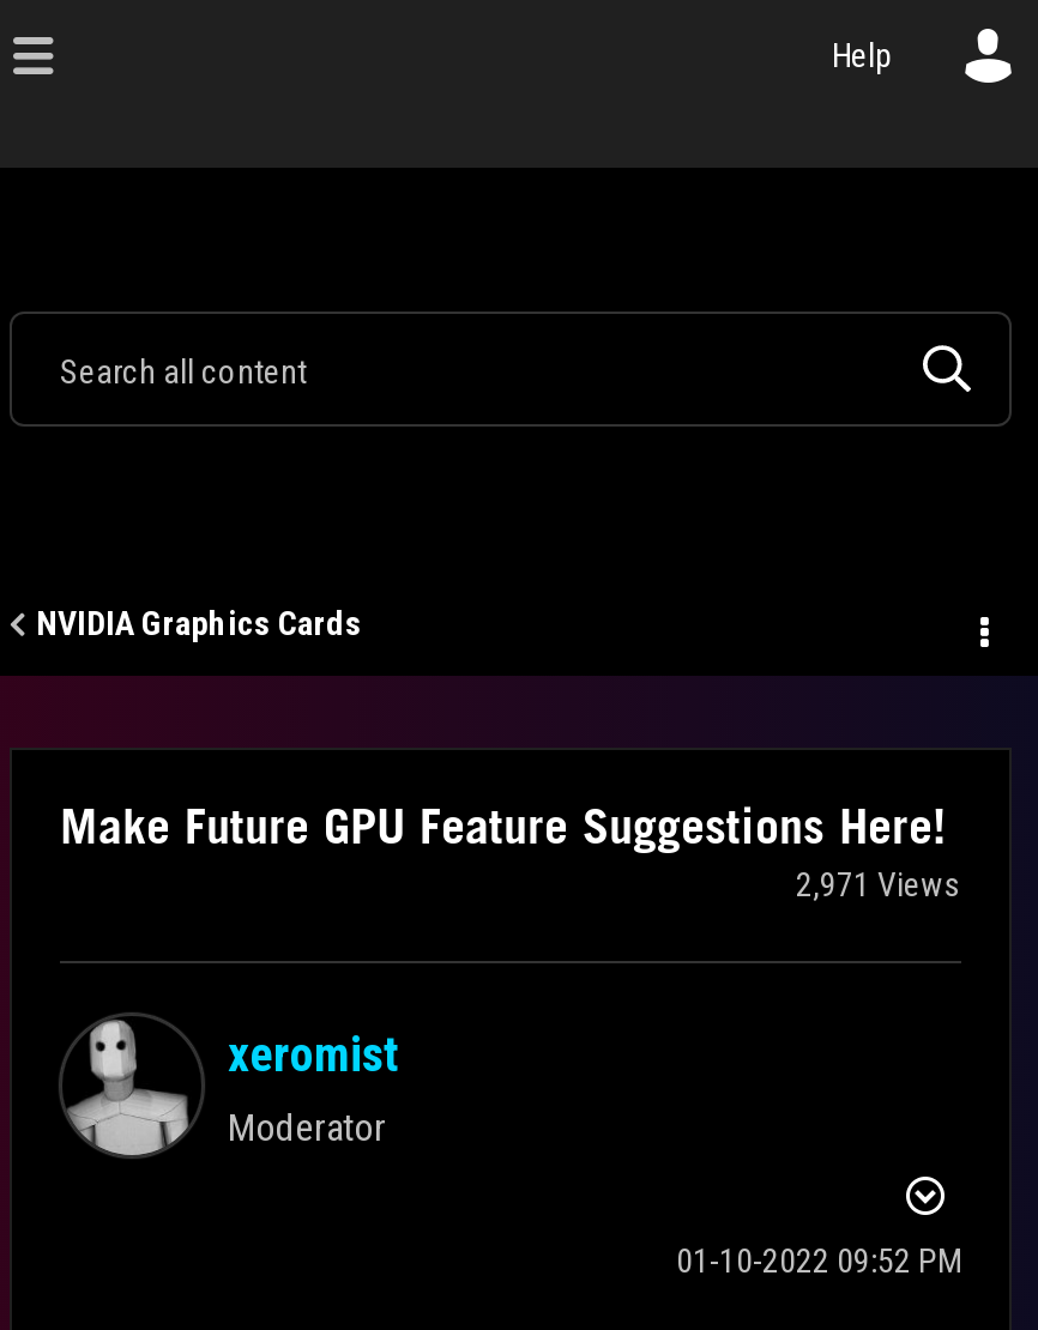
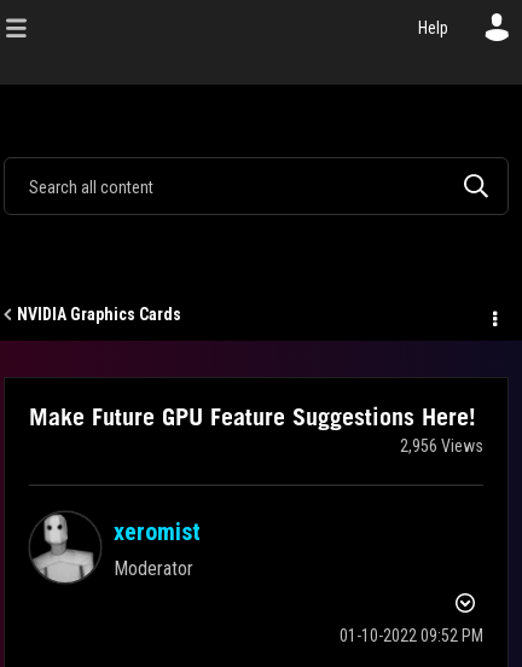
- 2,971 Views
+ 2,956 Views
